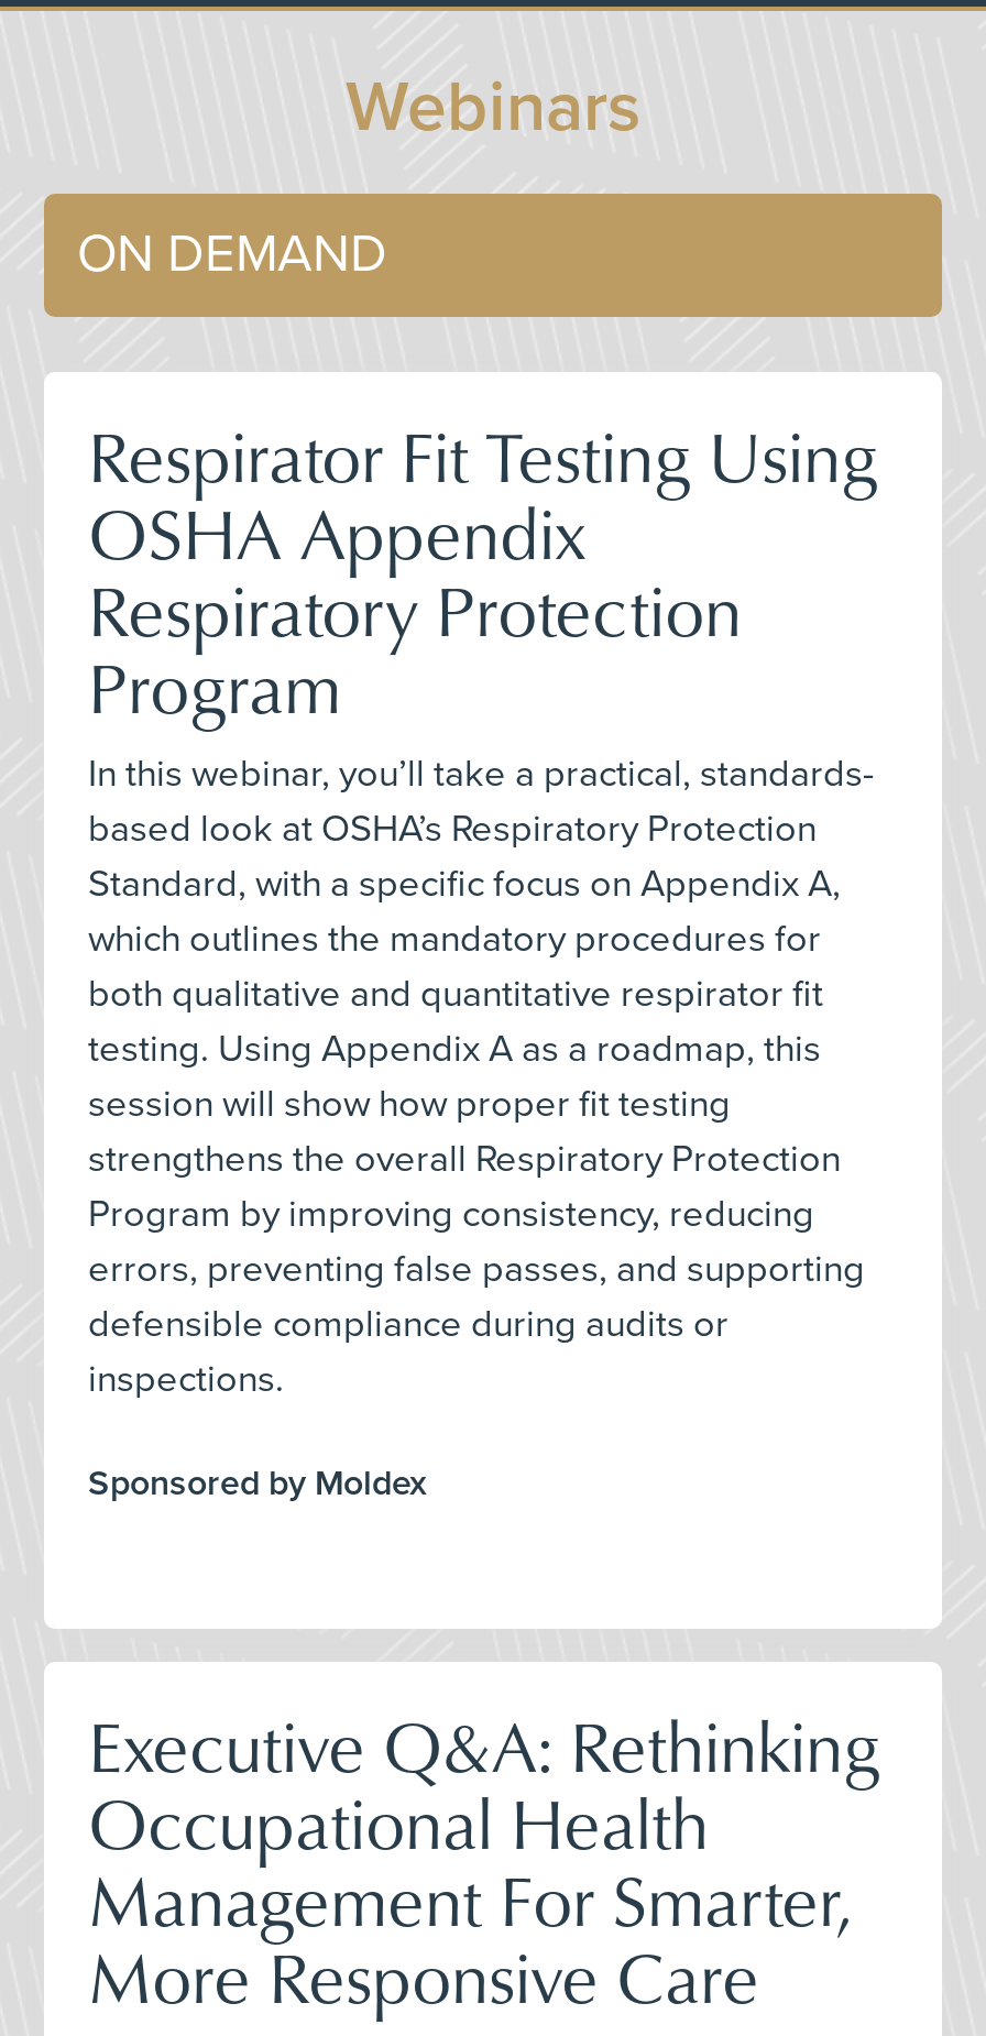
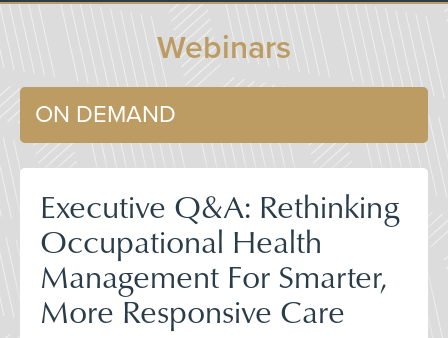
- Respirator Fit Testing Using
- OSHA Appendix
- Respiratory Protection
- Program
- In this webinar, you’ll take a practical, standards-
- based look at OSHA’s Respiratory Protection
- Standard, with a specific focus on Appendix A,
- which outlines the mandatory procedures for
- both qualitative and quantitative respirator fit
- testing. Using Appendix A as a roadmap, this
- session will show how proper fit testing
- strengthens the overall Respiratory Protection
- Program by improving consistency, reducing
- errors, preventing false passes, and supporting
- defensible compliance during audits or
- inspections.
- Sponsored by Moldex
